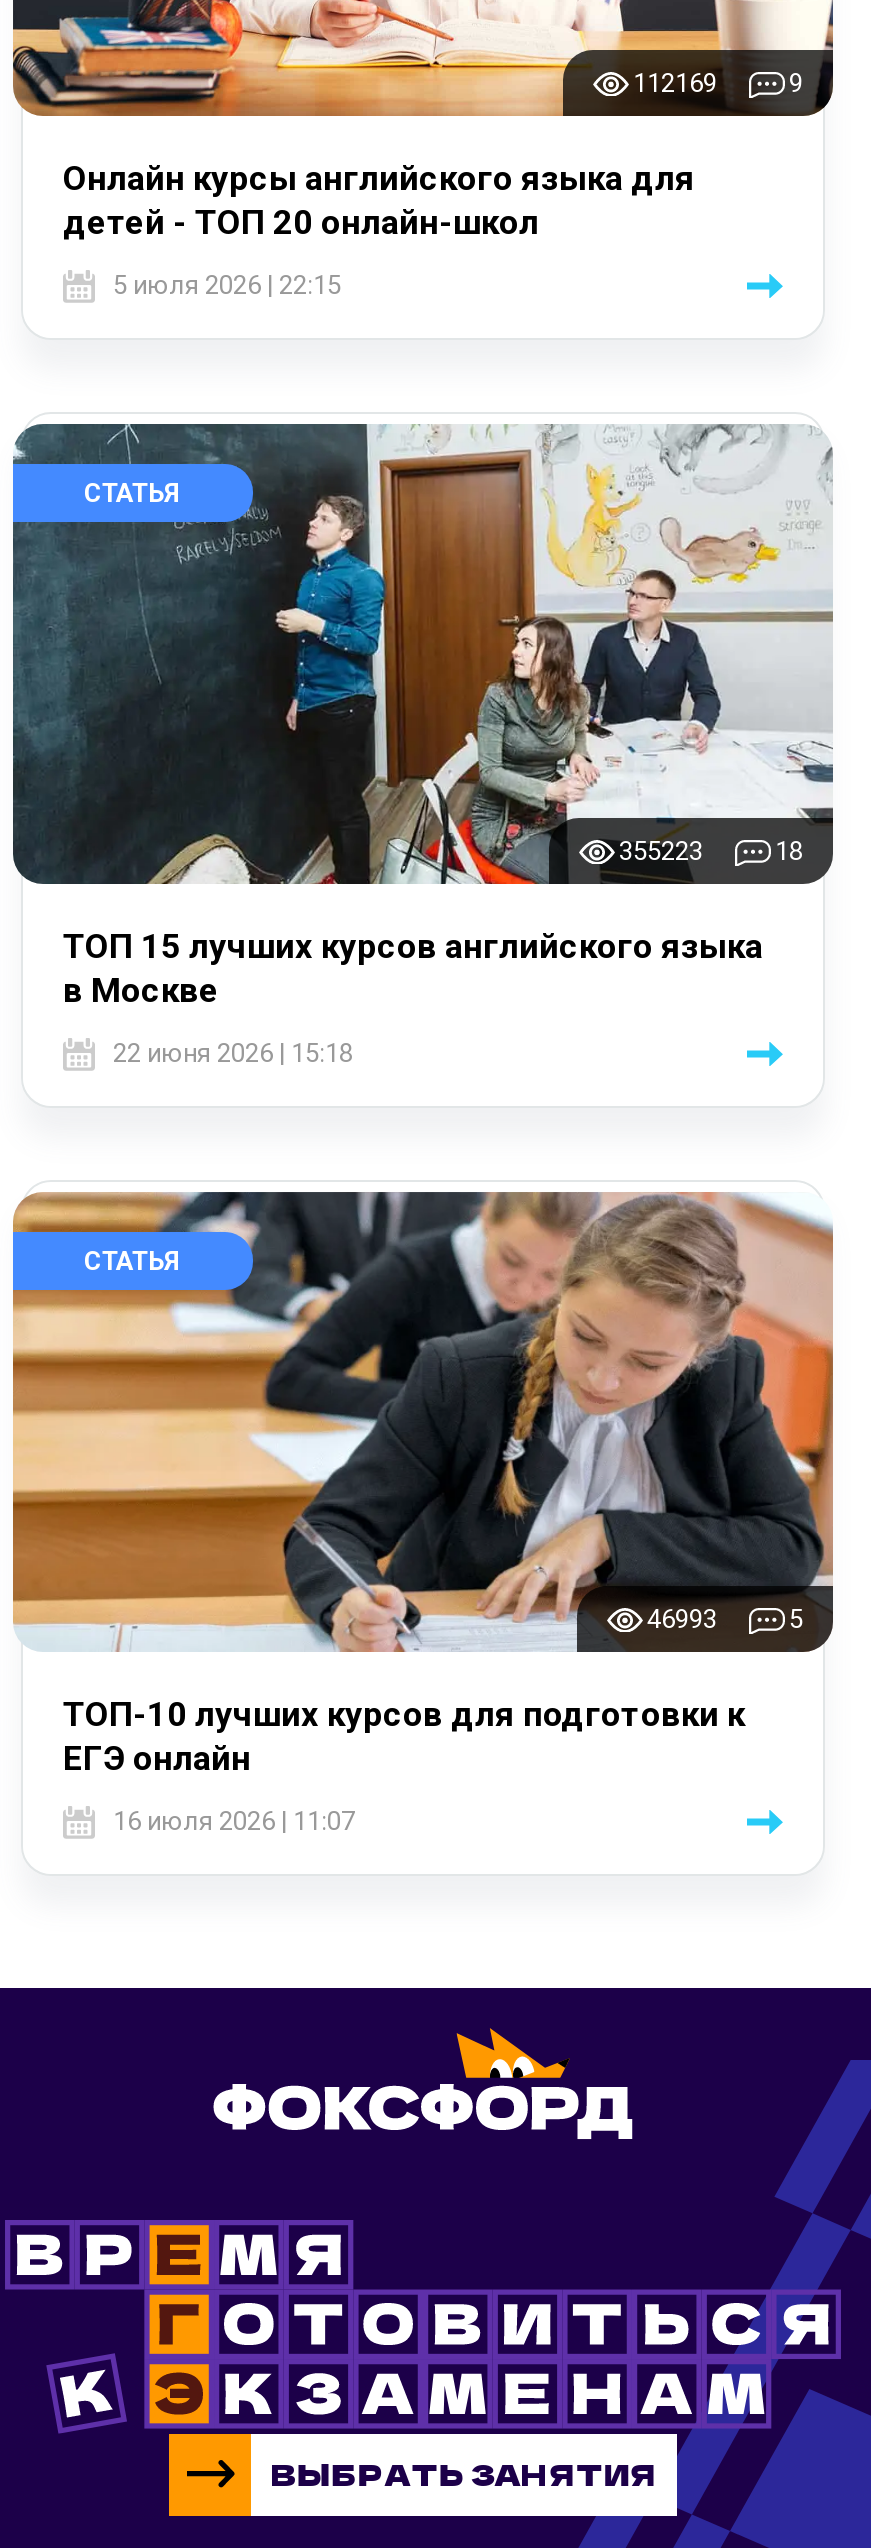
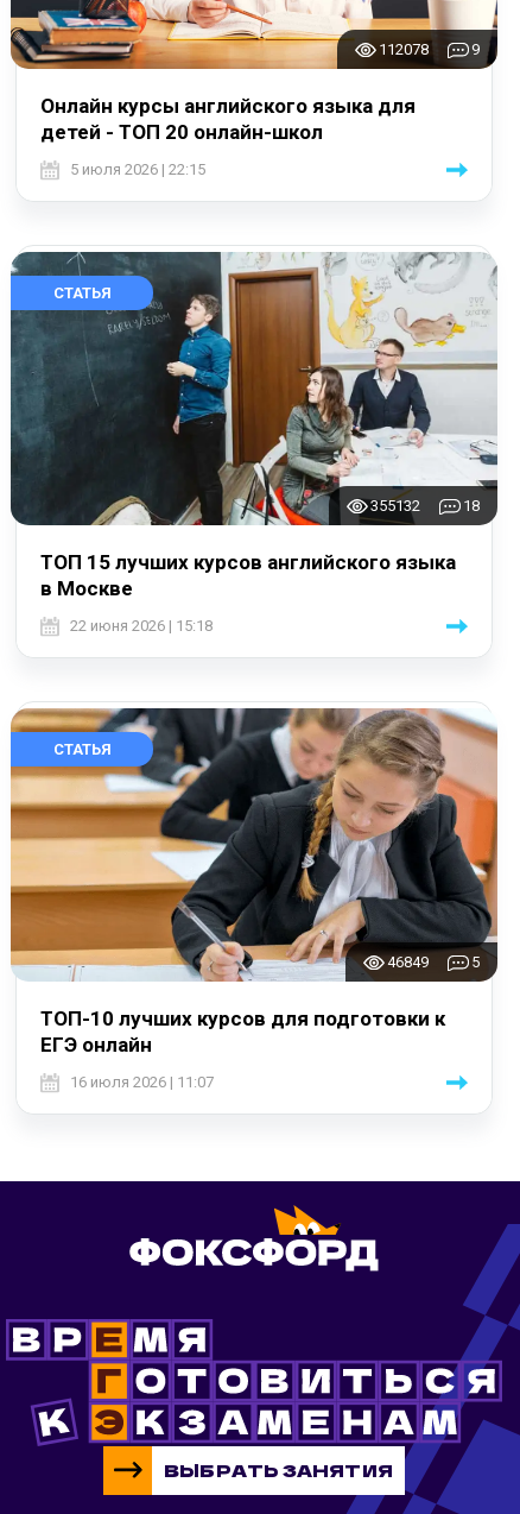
- 112169
+ 112078

- 355223
+ 355132

- 46993
+ 46849
